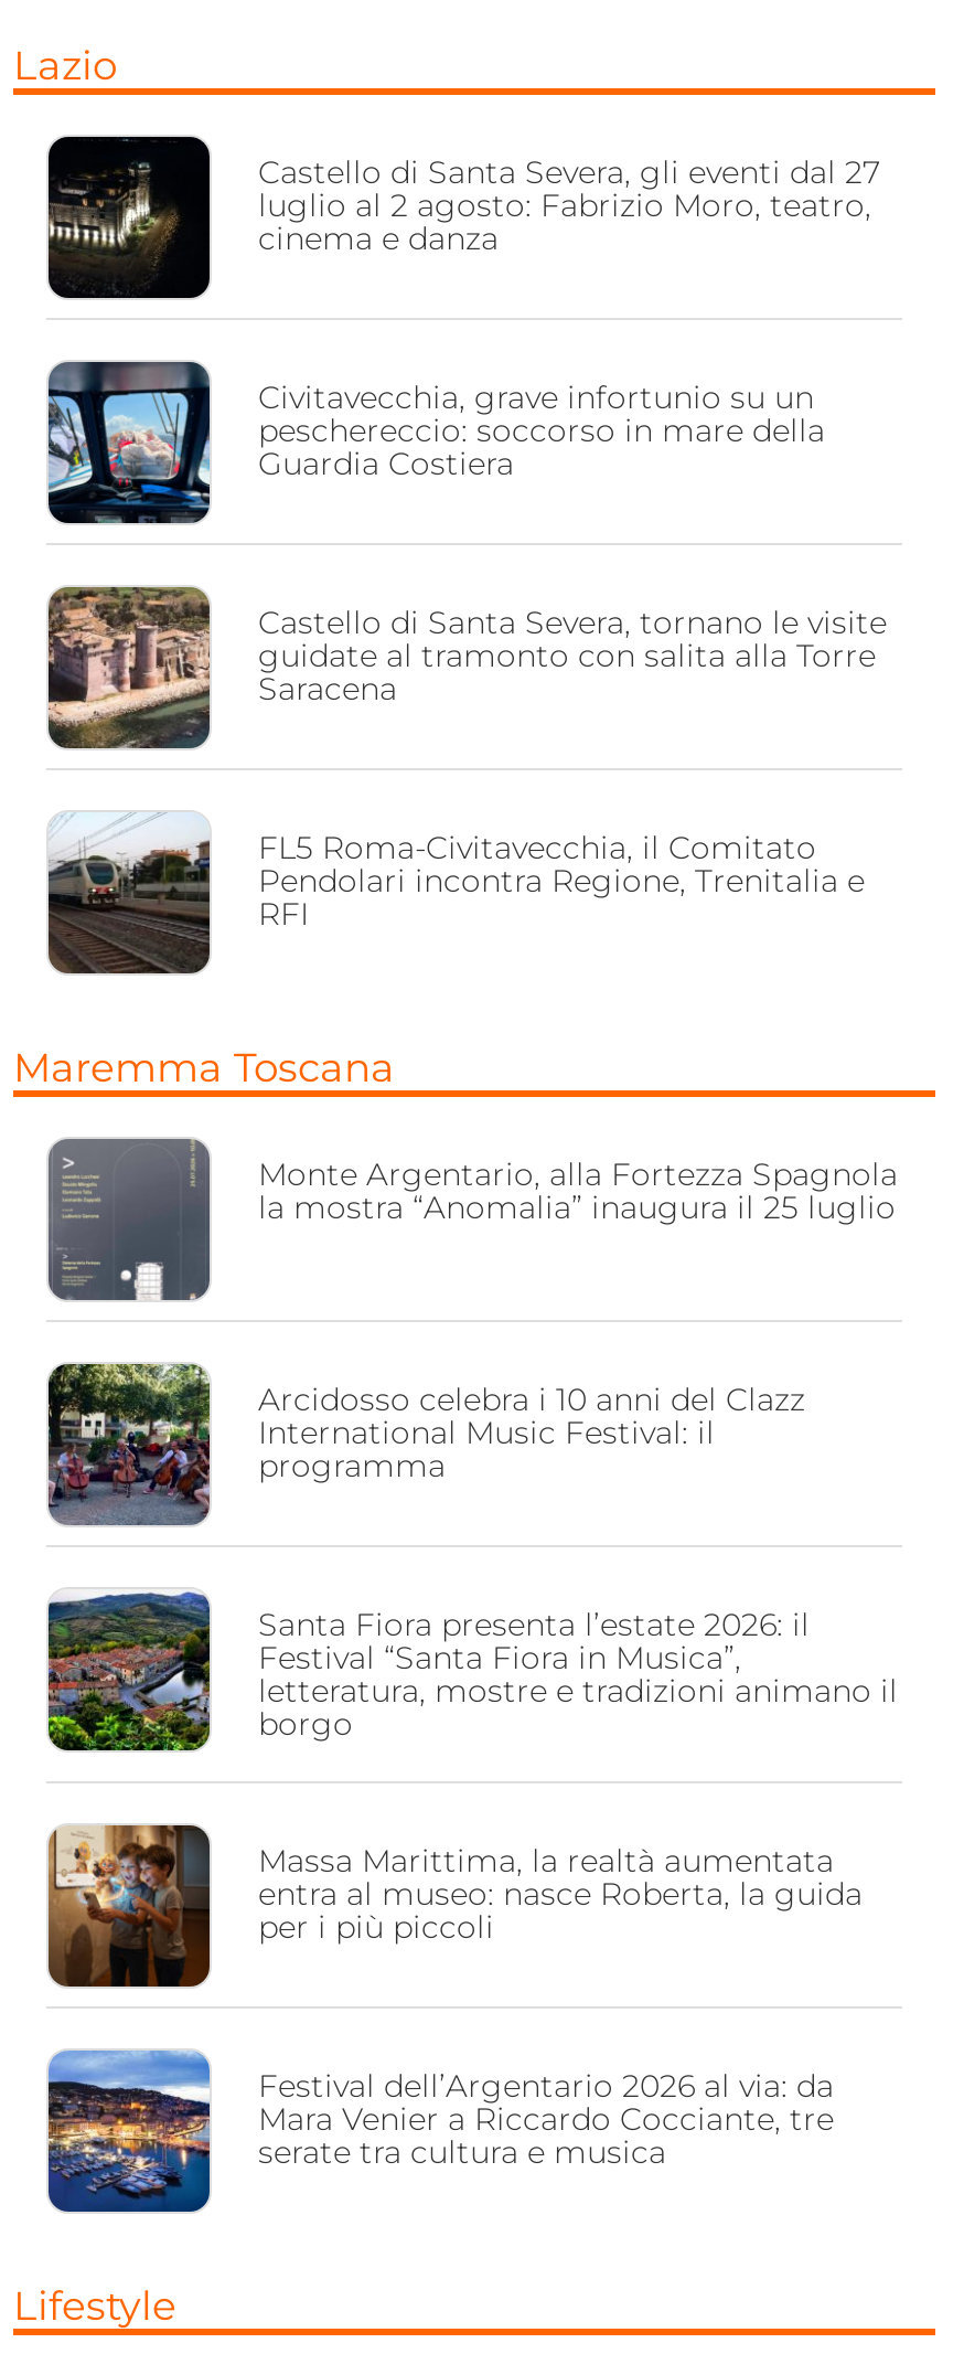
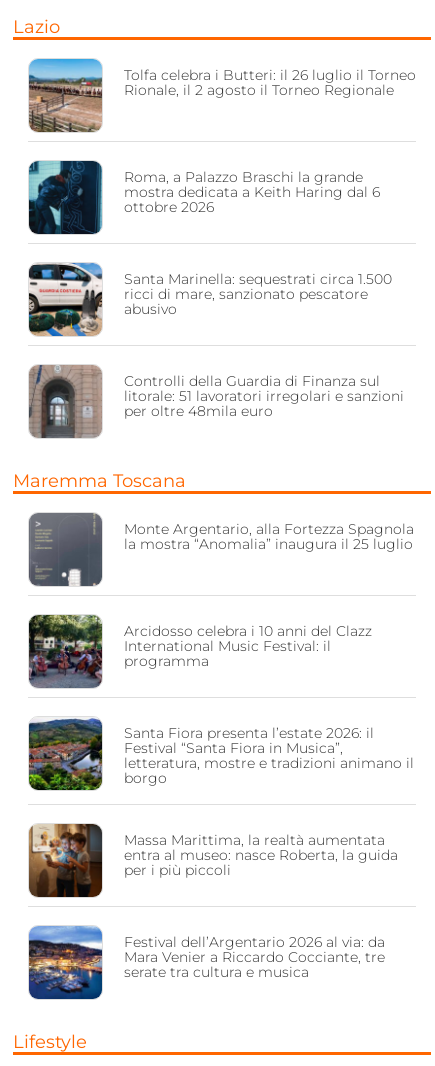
- [image]
- Castello di Santa Severa, gli eventi dal 27
- luglio al 2 agosto: Fabrizio Moro, teatro,
- cinema e danza
+ [image]
+ Tolfa celebra i Butteri: il 26 luglio il Torneo
+ Rionale, il 2 agosto il Torneo Regionale

- [image]
- Civitavecchia, grave infortunio su un
- peschereccio: soccorso in mare della
- Guardia Costiera
+ [image]
+ Roma, a Palazzo Braschi la grande
+ mostra dedicata a Keith Haring dal 6
+ ottobre 2026

- [image]
- Castello di Santa Severa, tornano le visite
- guidate al tramonto con salita alla Torre
- Saracena
+ [image]
+ Santa Marinella: sequestrati circa 1.500
+ ricci di mare, sanzionato pescatore
+ abusivo

- [image]
- FL5 Roma-Civitavecchia, il Comitato
- Pendolari incontra Regione, Trenitalia e
- RFI
+ [image]
+ Controlli della Guardia di Finanza sul
+ litorale: 51 lavoratori irregolari e sanzioni
+ per oltre 48mila euro
